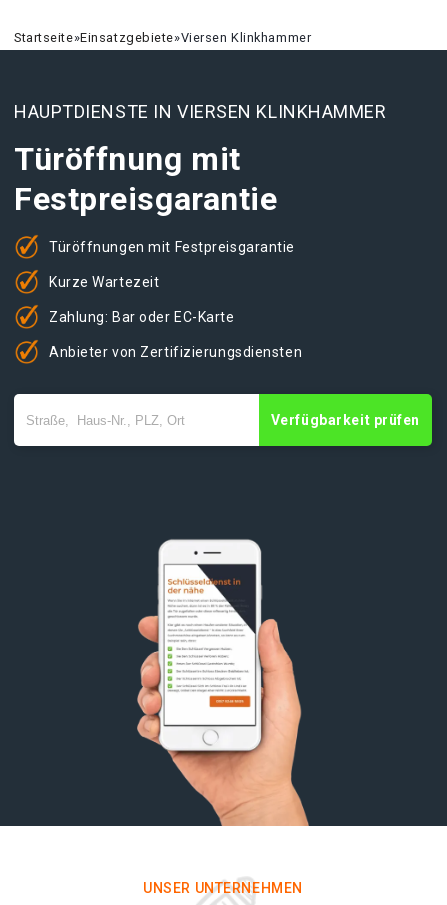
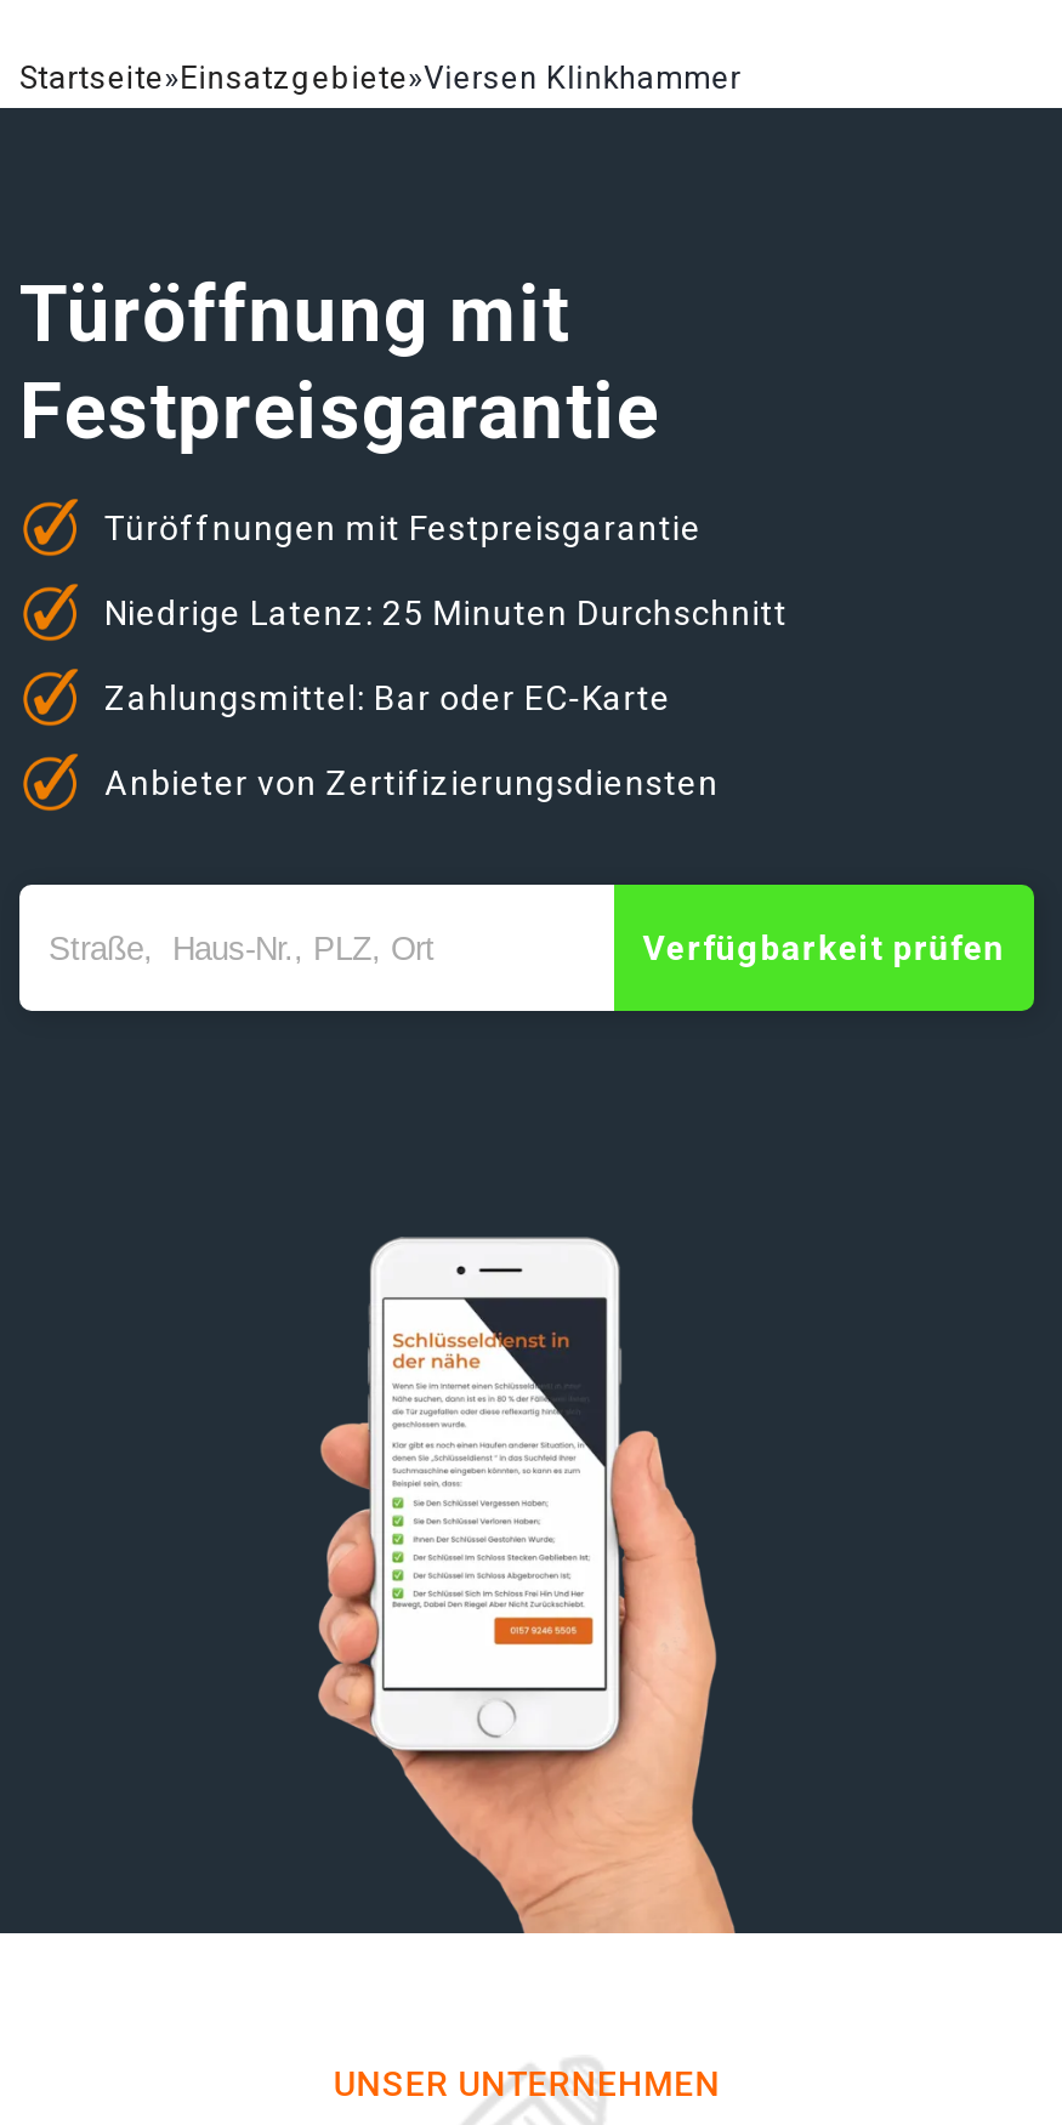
- HAUPTDIENSTE IN VIERSEN KLINKHAMMER

- Kurze Wartezeit
+ Niedrige Latenz: 25 Minuten Durchschnitt

- Zahlung: Bar oder EC-Karte
+ Zahlungsmittel: Bar oder EC-Karte
